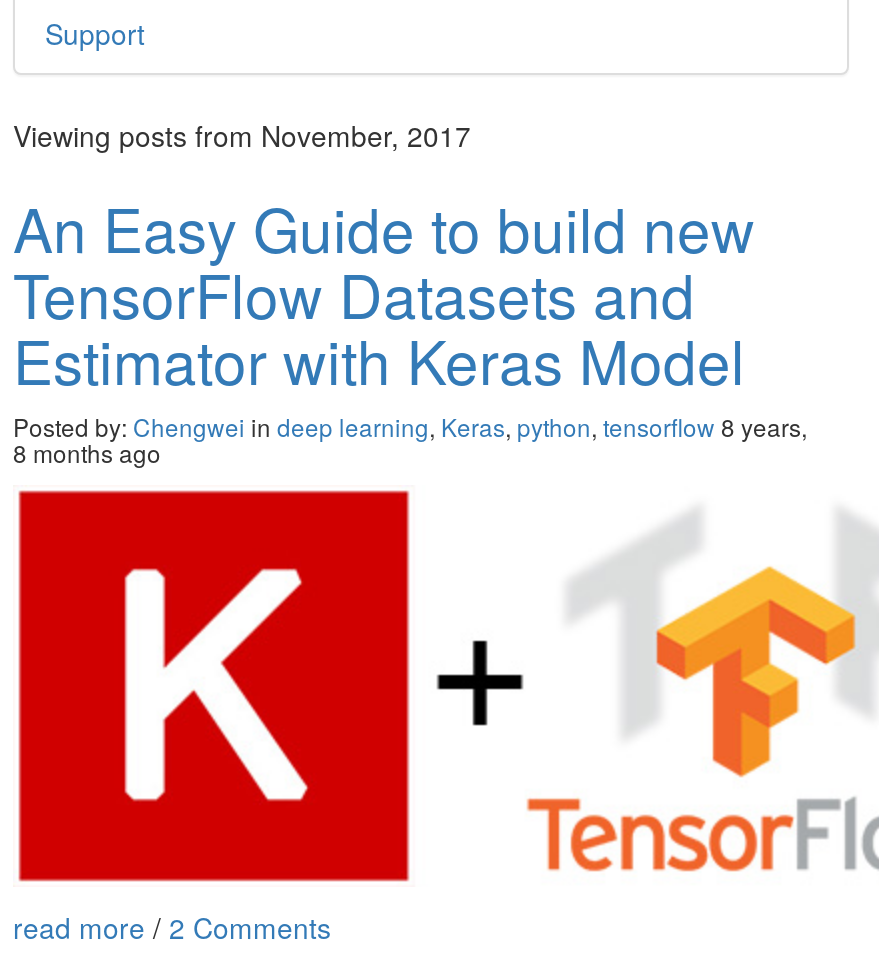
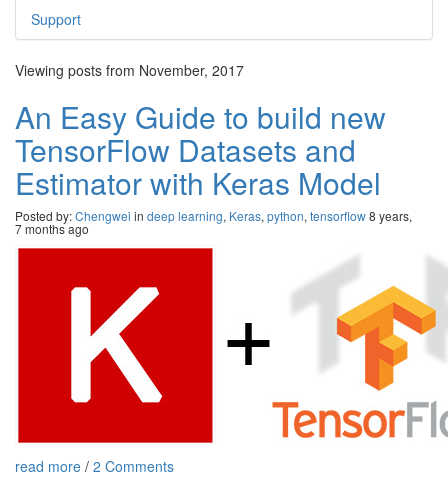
- 8 months ago
+ 7 months ago
